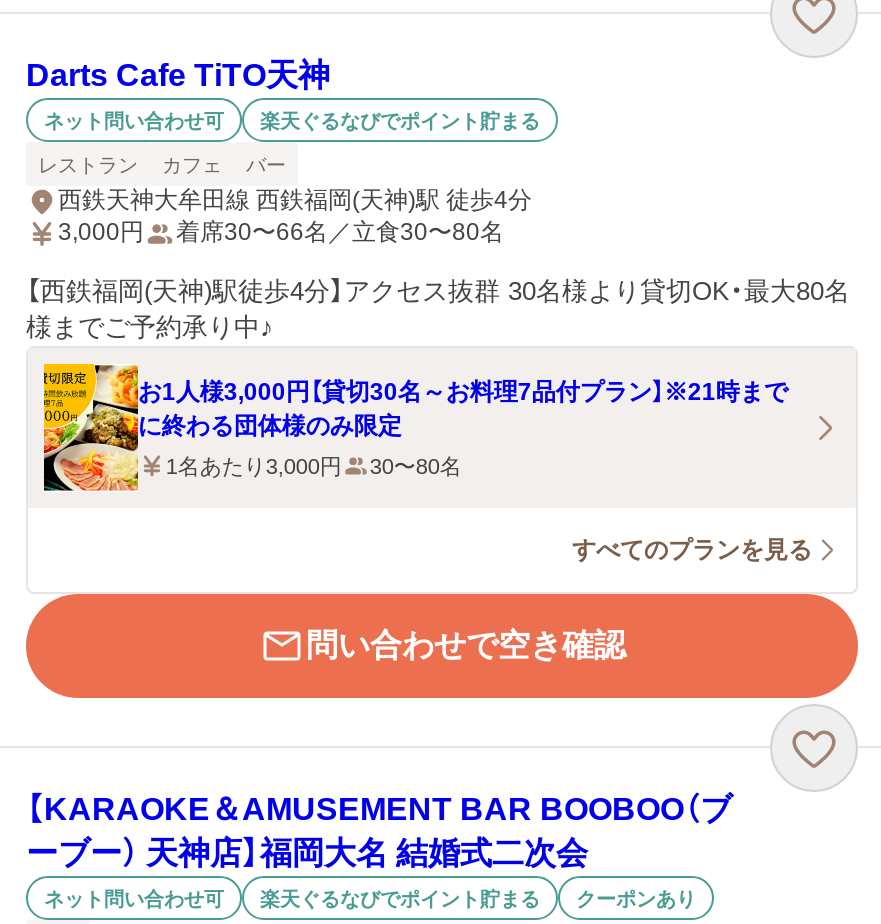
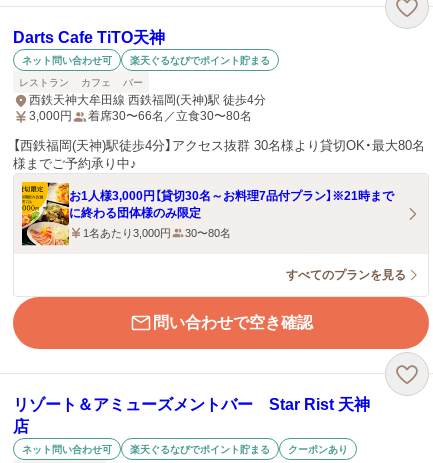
- 【KARAOKE＆AMUSEMENT BAR BOOBOO（ブ
- ーブー） 天神店】福岡大名 結婚式二次会
+ リゾート＆アミューズメントバー Star Rist 天神
+ 店
